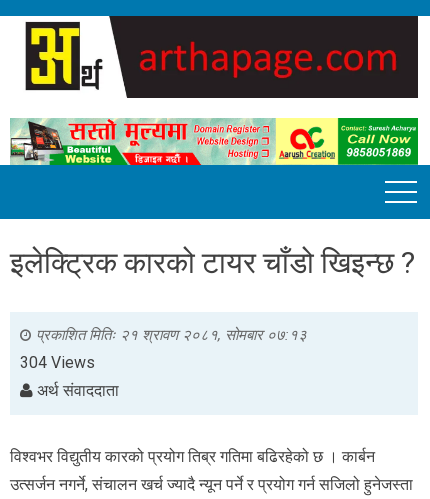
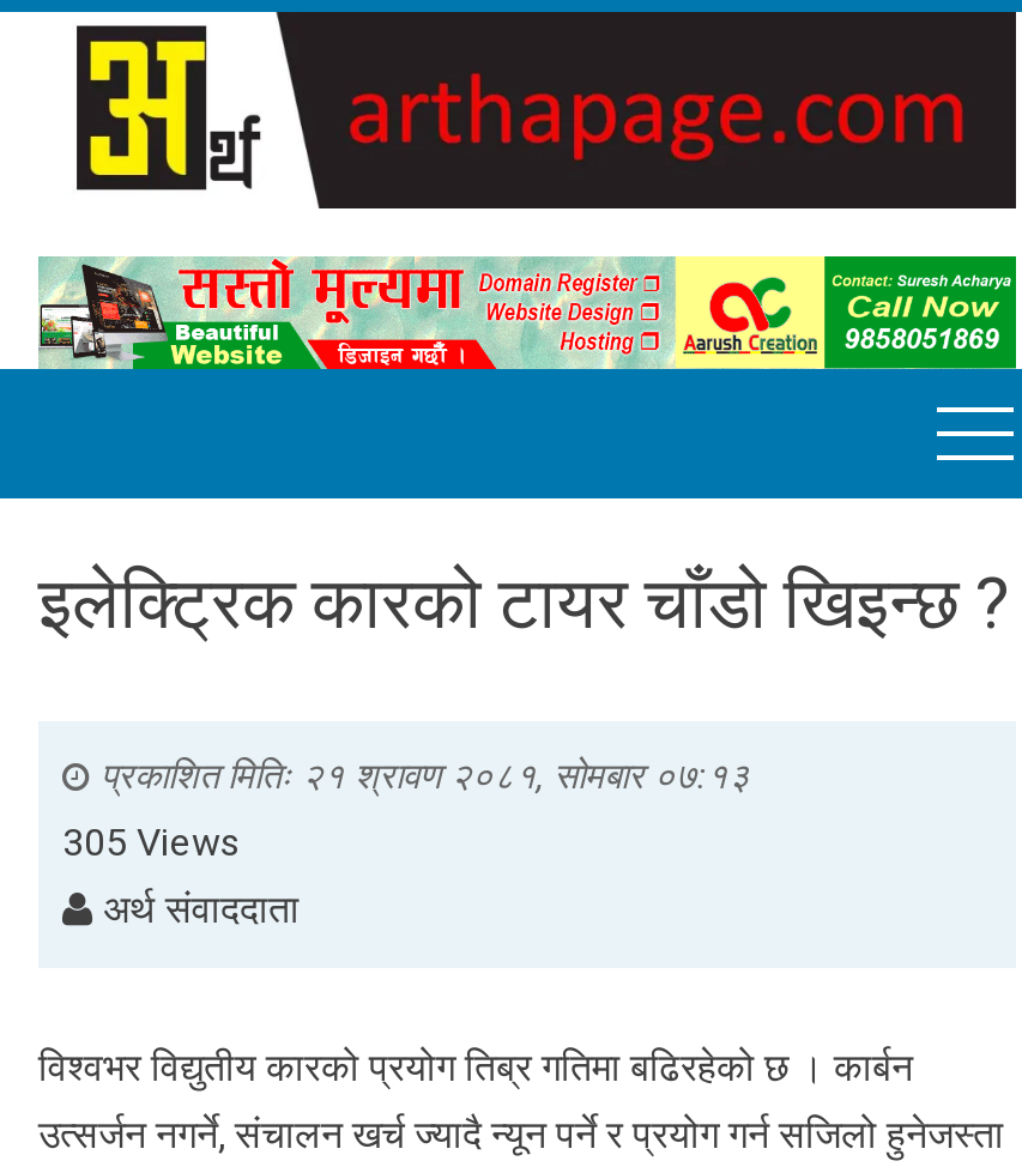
- 304 Views
+ 305 Views
